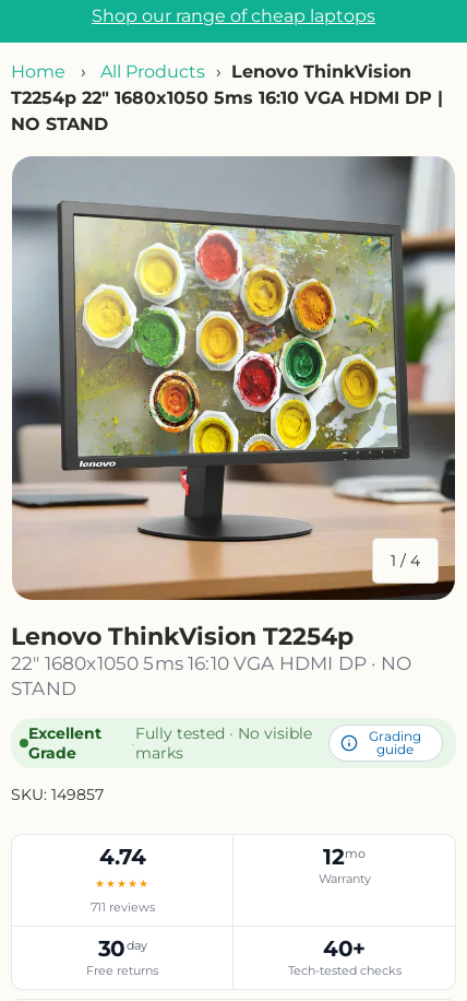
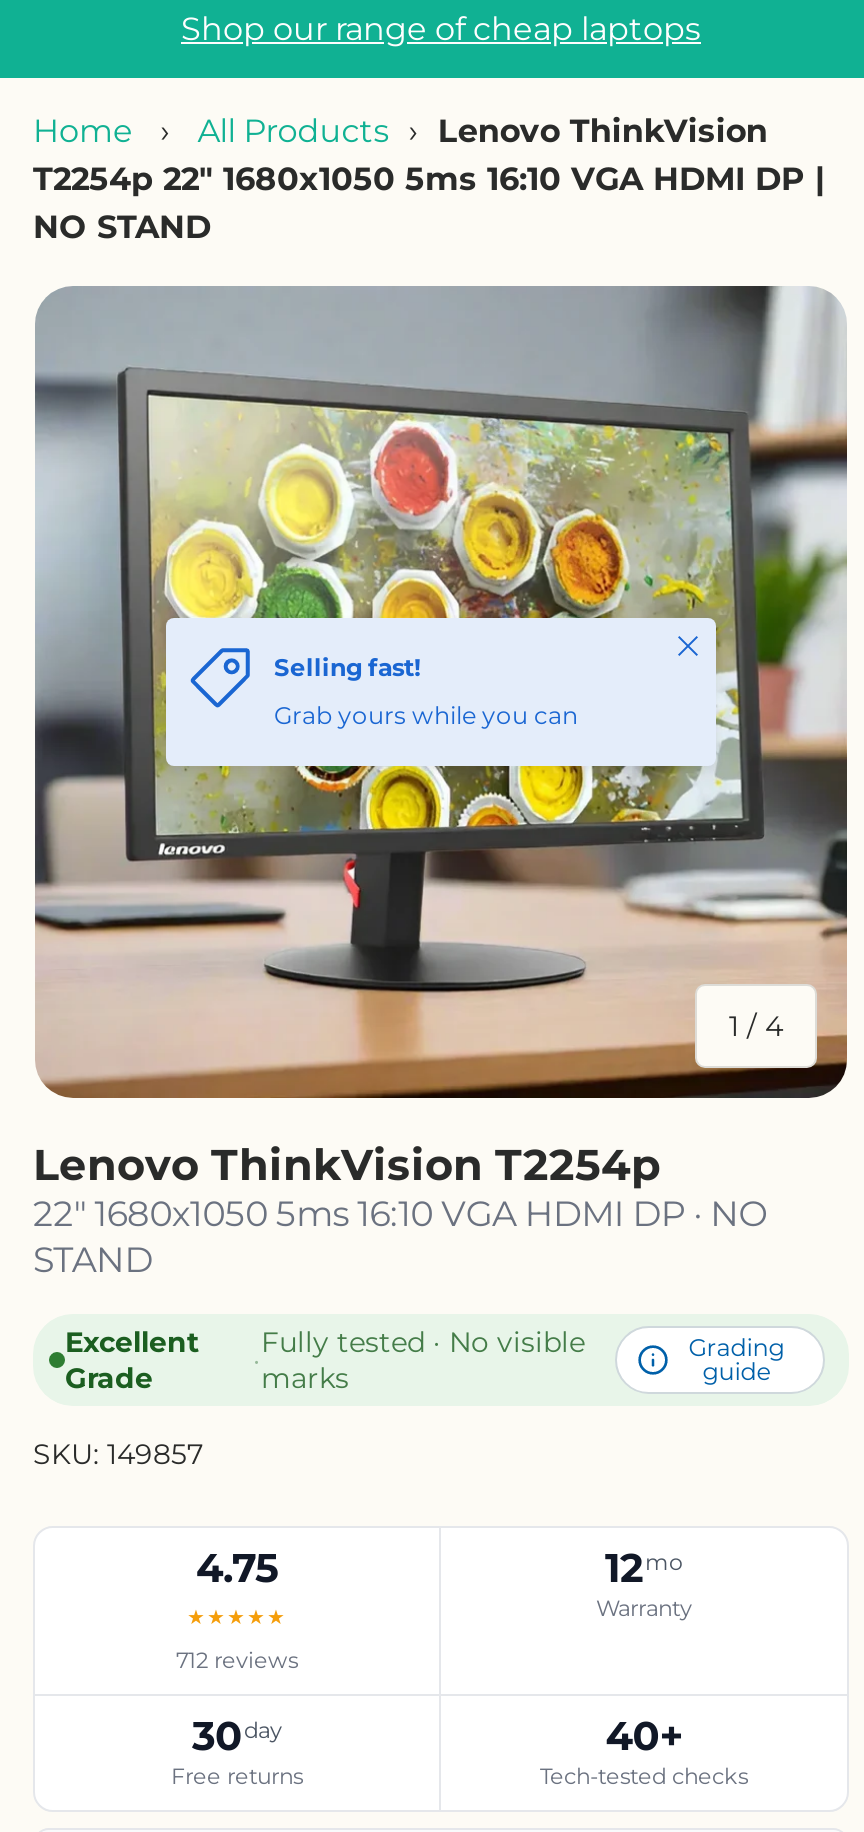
- [image]
+ [image]

- 4.74
+ 4.75

- 711 reviews
+ 712 reviews
